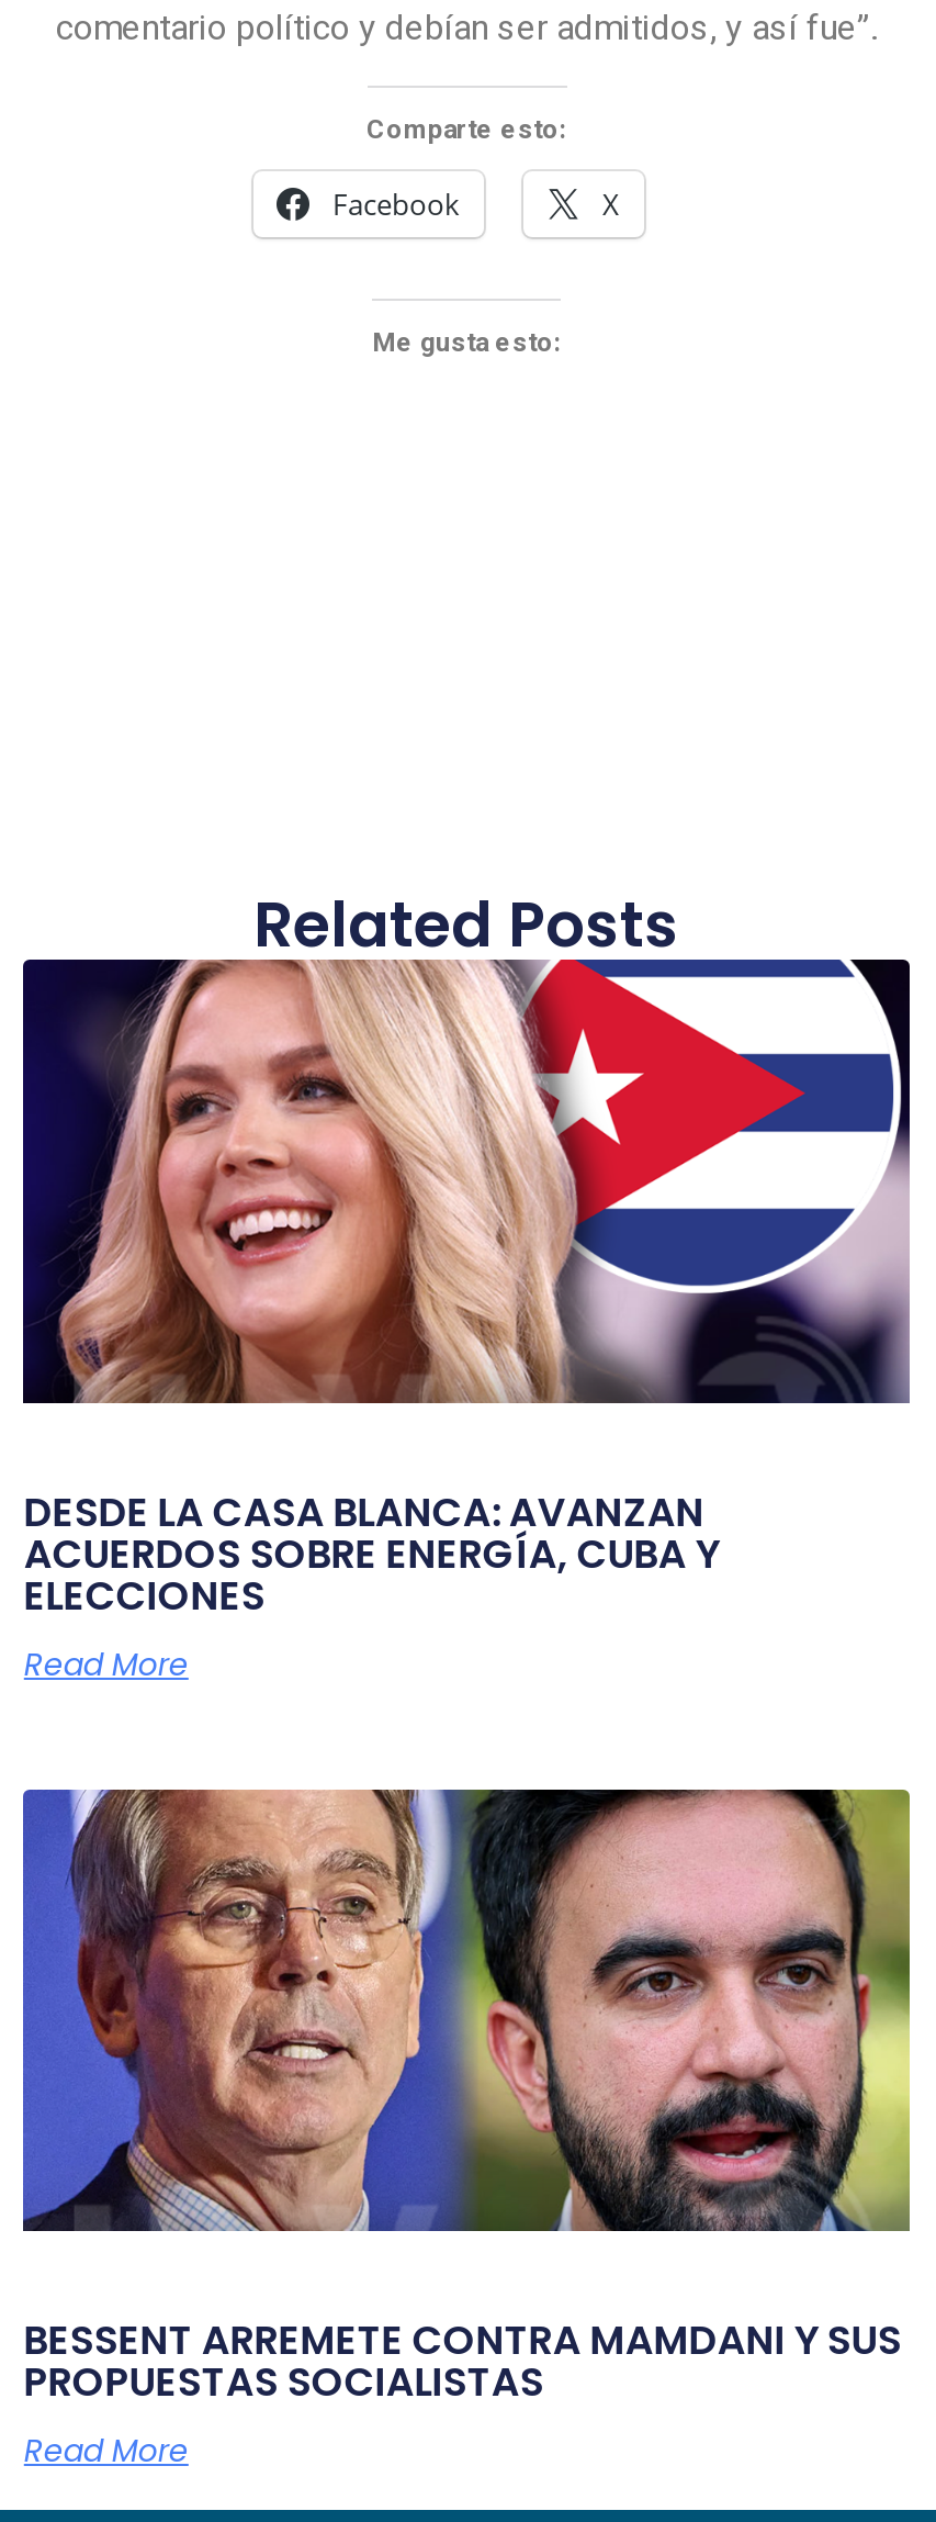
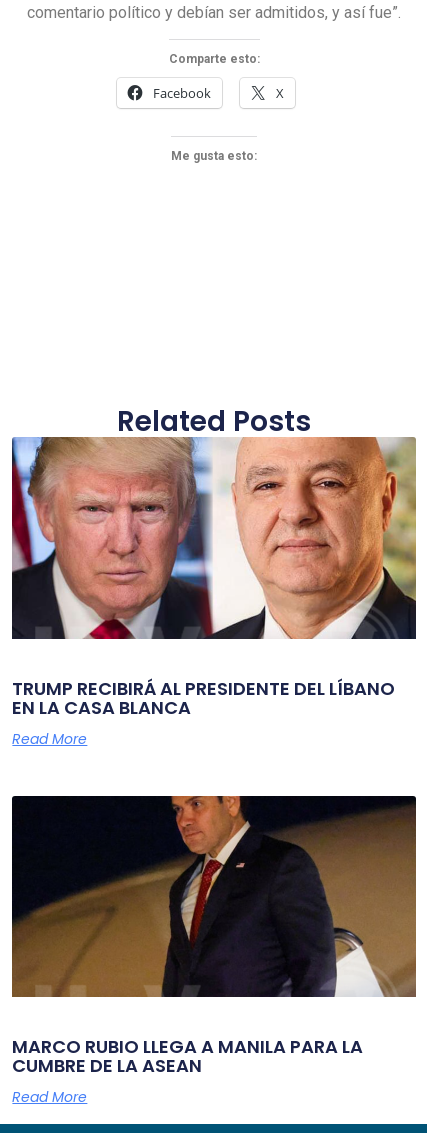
- [image]
- DESDE LA CASA BLANCA: AVANZAN
- ACUERDOS SOBRE ENERGÍA, CUBA Y
- ELECCIONES
+ [image]
+ TRUMP RECIBIRÁ AL PRESIDENTE DEL LÍBANO
+ EN LA CASA BLANCA

- [image]
- BESSENT ARREMETE CONTRA MAMDANI Y SUS
- PROPUESTAS SOCIALISTAS
+ [image]
+ MARCO RUBIO LLEGA A MANILA PARA LA
+ CUMBRE DE LA ASEAN
